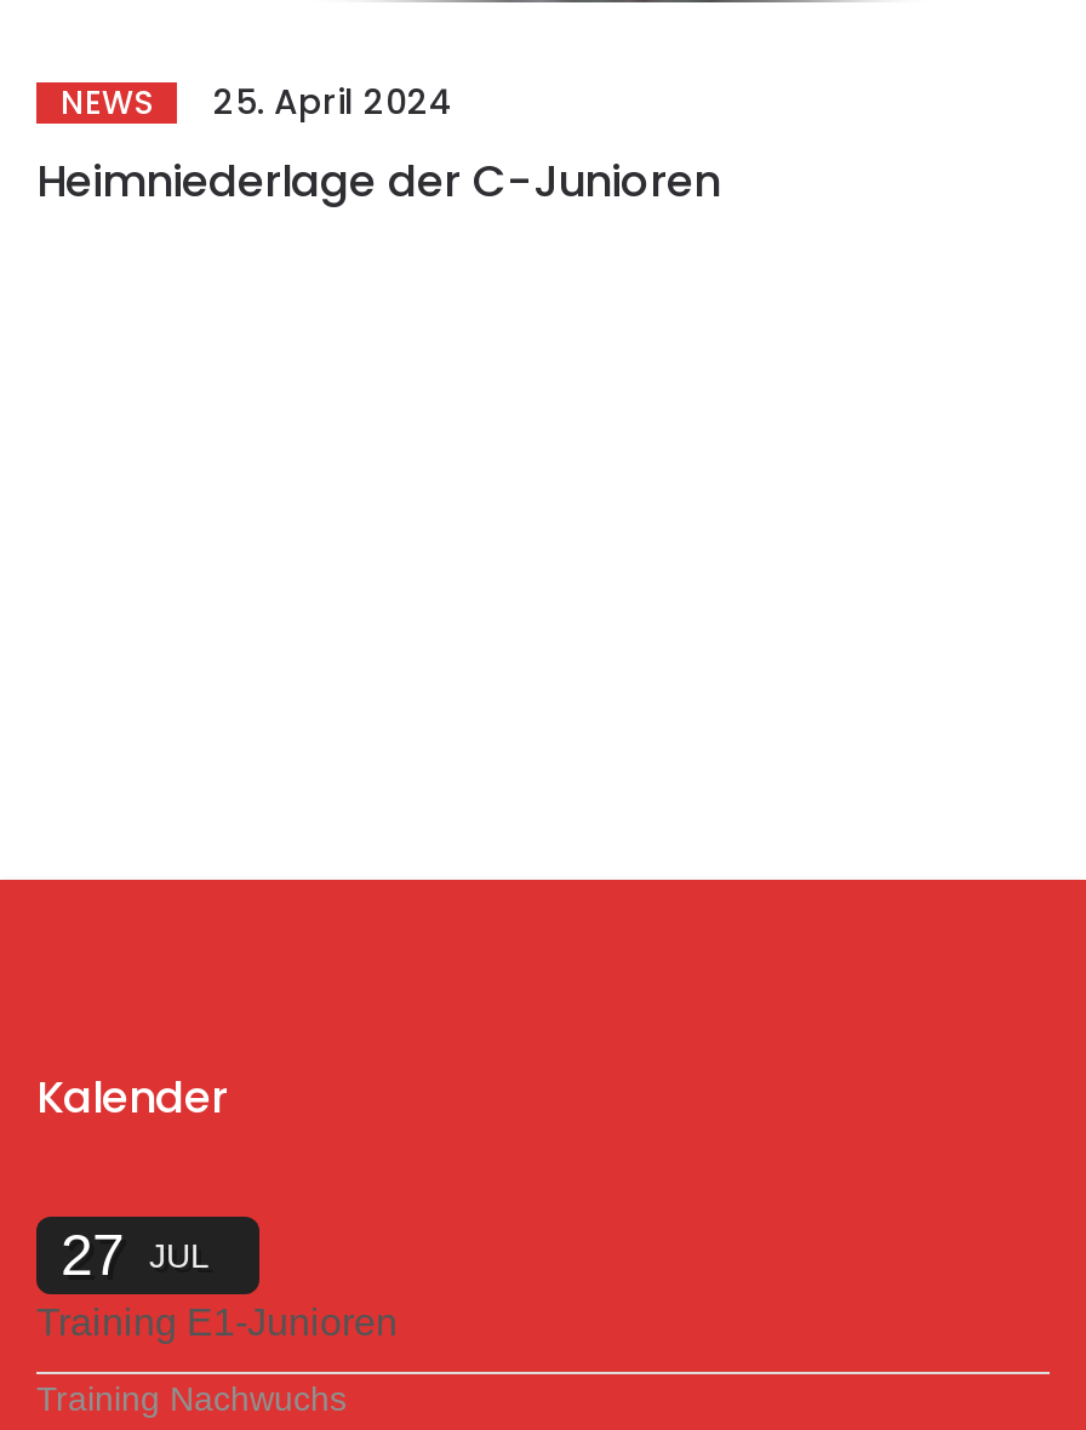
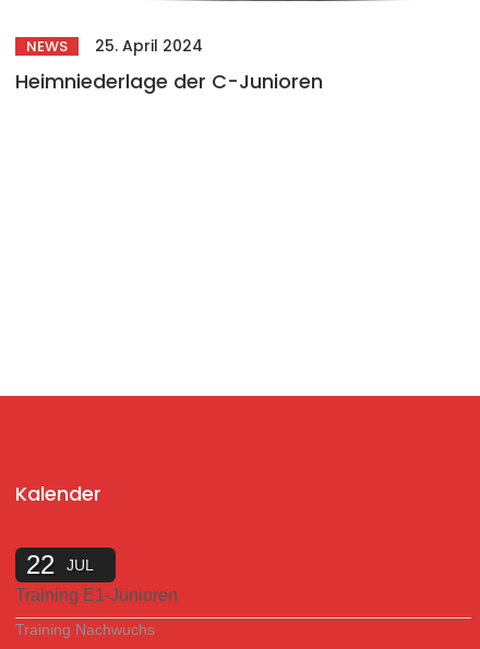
- 27 JUL
+ 22 JUL
